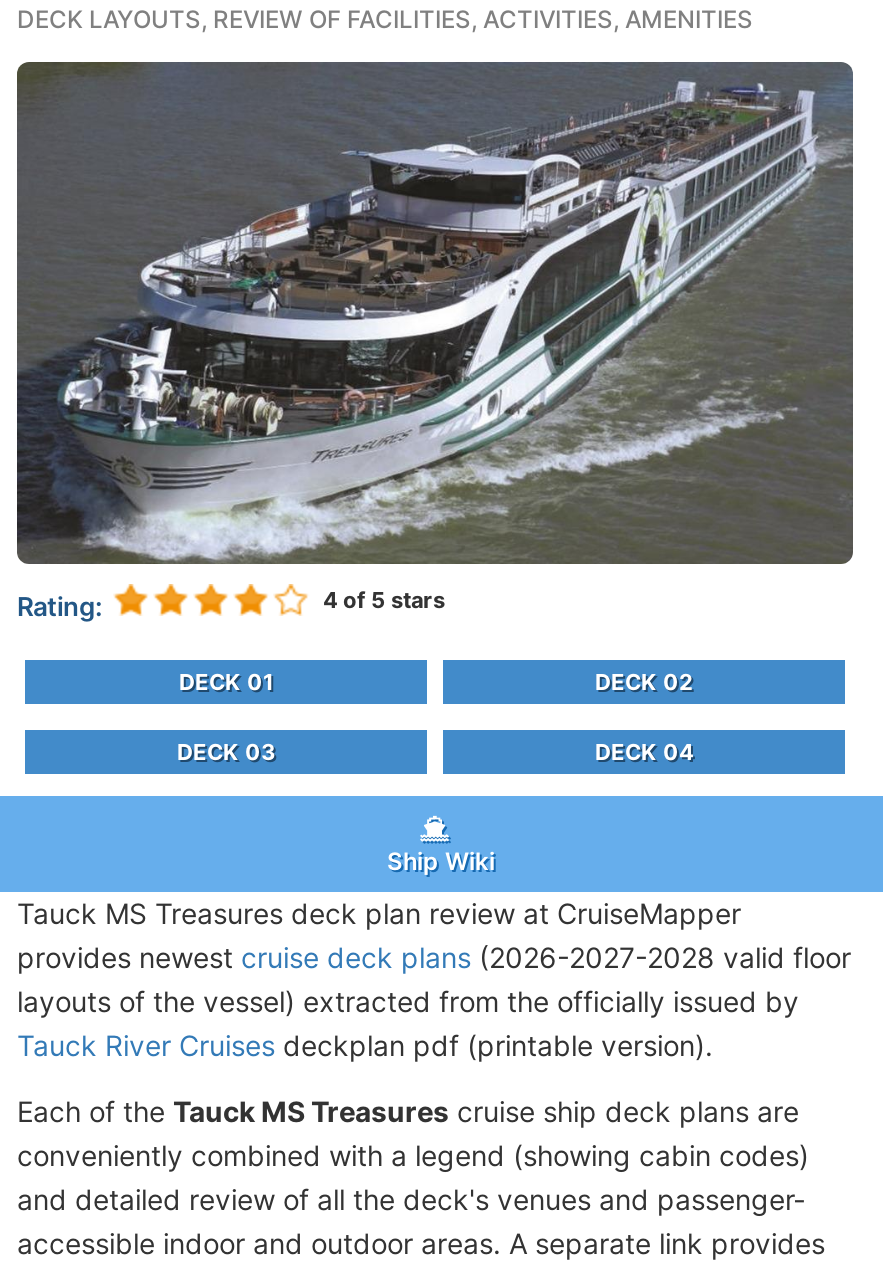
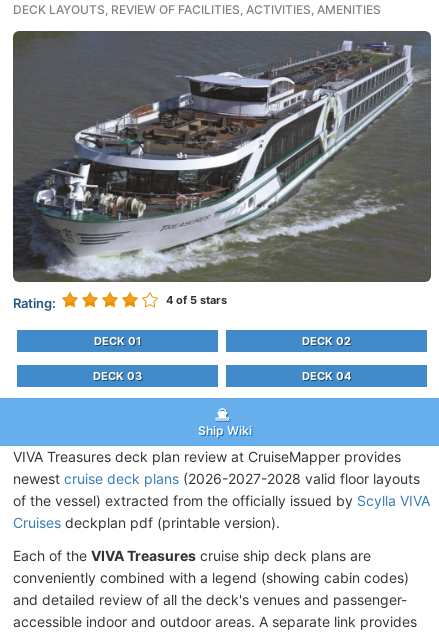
- Tauck MS Treasures deck plan review at CruiseMapper
- provides newest cruise deck plans (2026-2027-2028 valid floor
- layouts of the vessel) extracted from the officially issued by
- Tauck River Cruises deckplan pdf (printable version).
+ VIVA Treasures deck plan review at CruiseMapper provides
+ newest cruise deck plans (2026-2027-2028 valid floor layouts
+ of the vessel) extracted from the officially issued by Scylla VIVA
+ Cruises deckplan pdf (printable version).

- Each of the Tauck MS Treasures cruise ship deck plans are
+ Each of the VIVA Treasures cruise ship deck plans are
